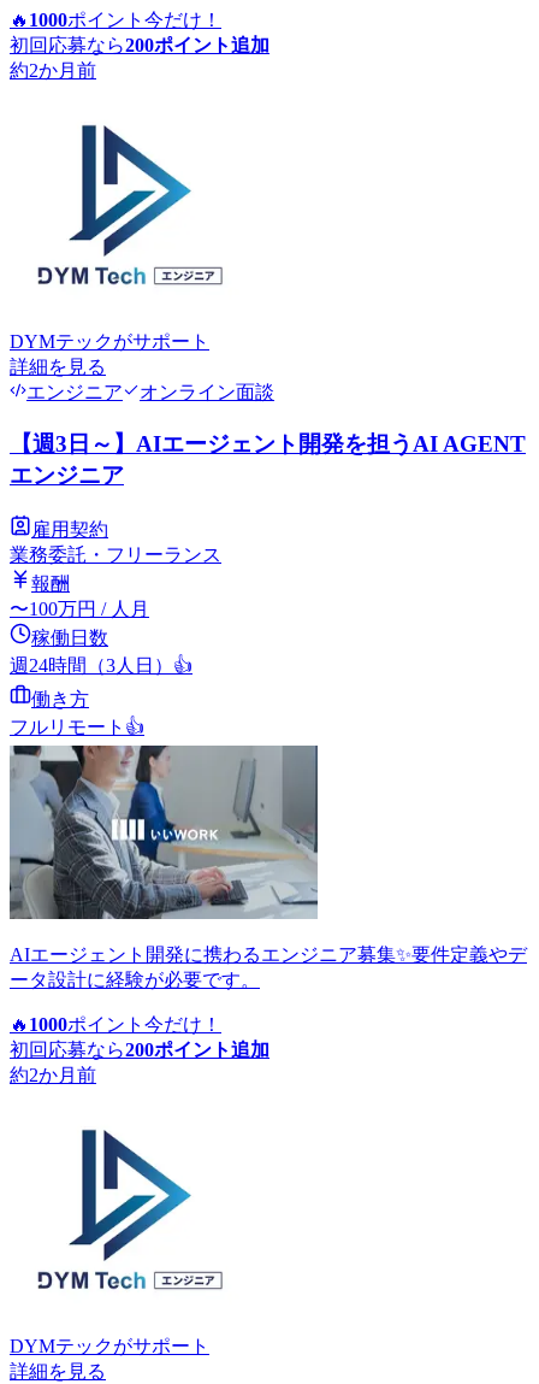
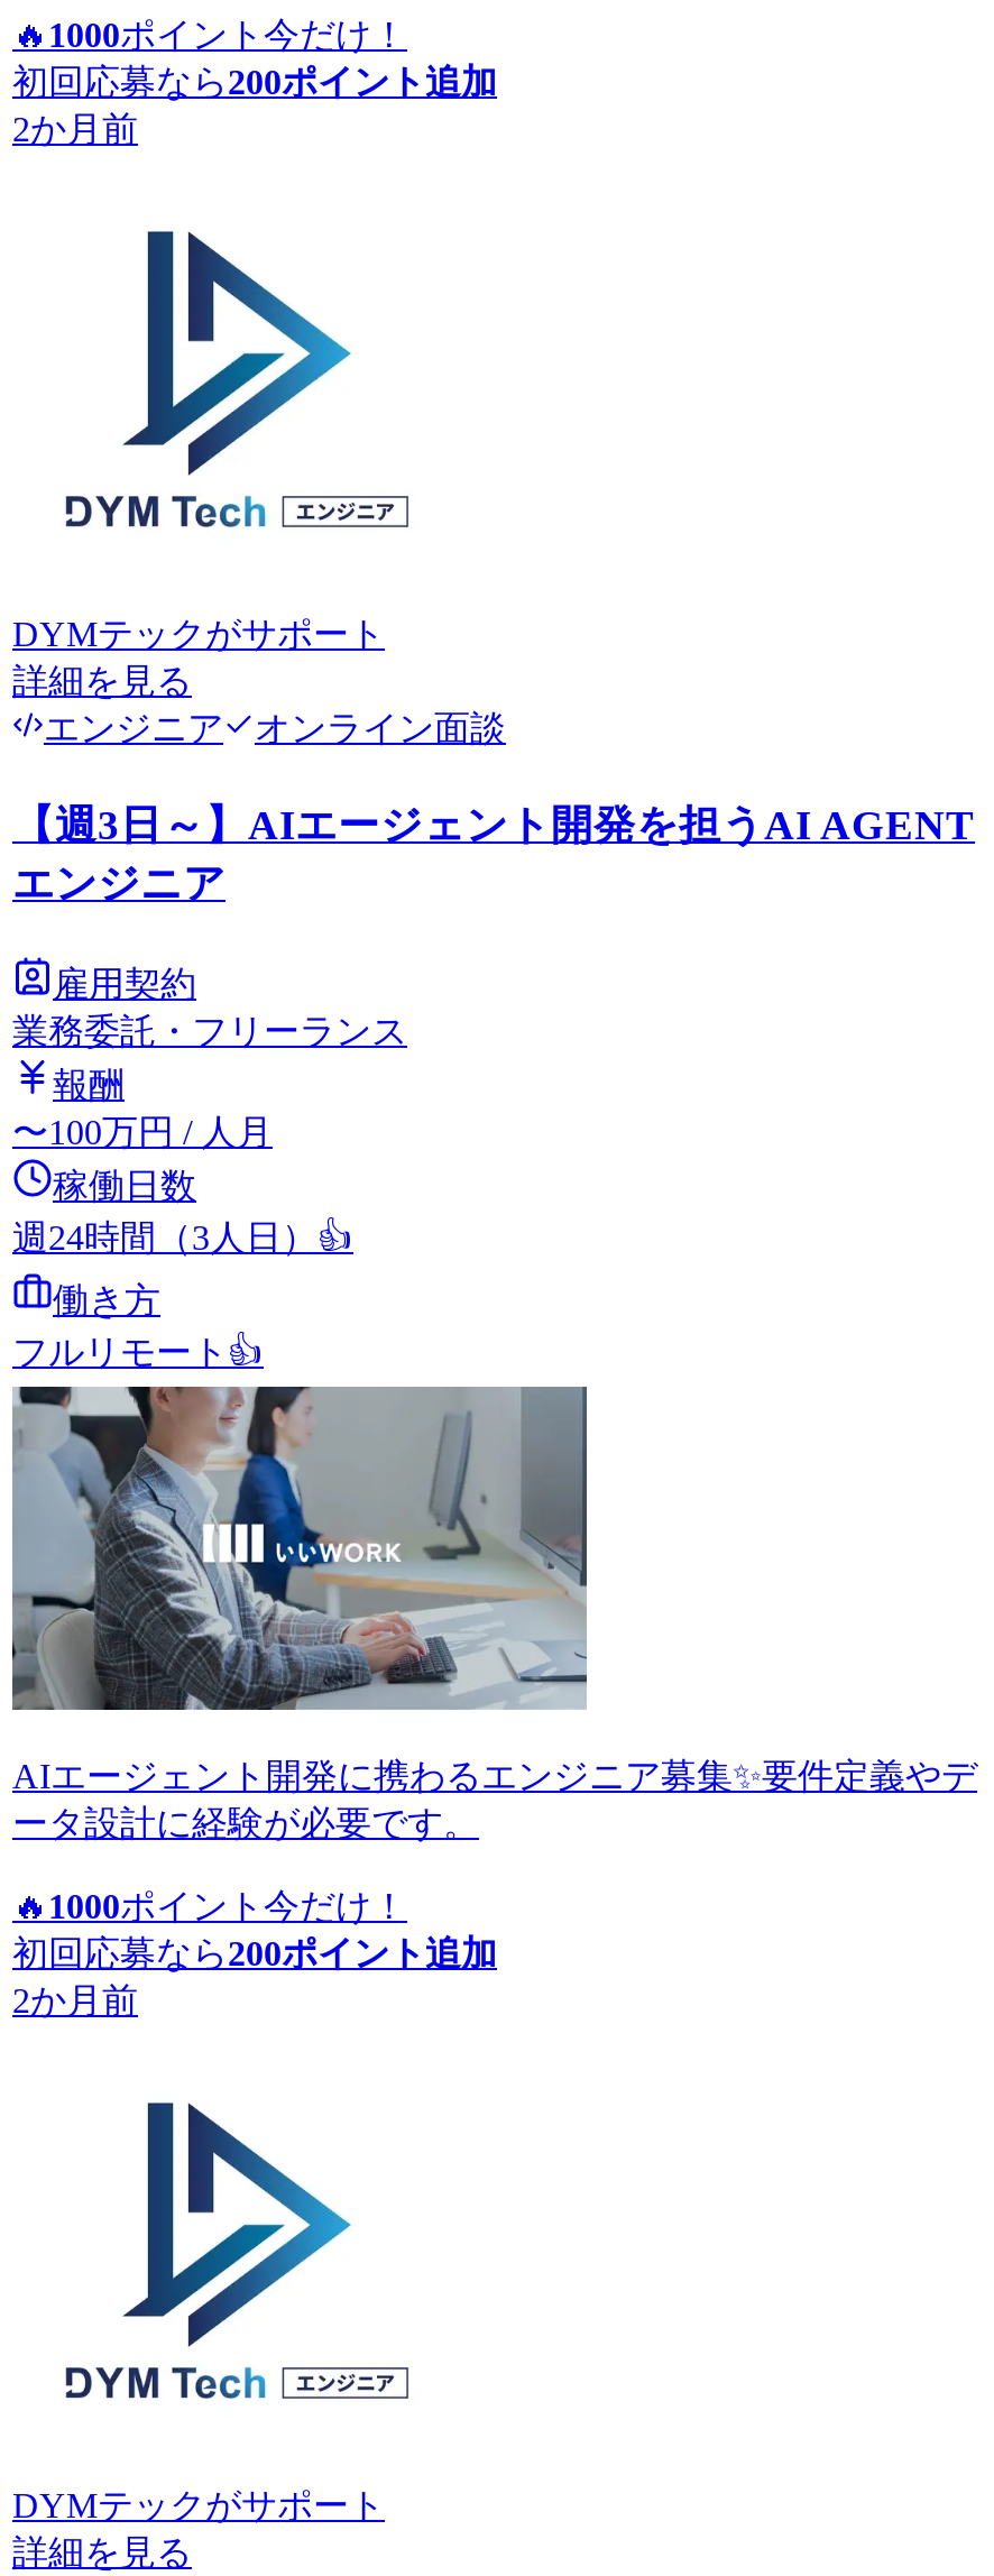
- 約2か月前
+ 2か月前

- 約2か月前
+ 2か月前
